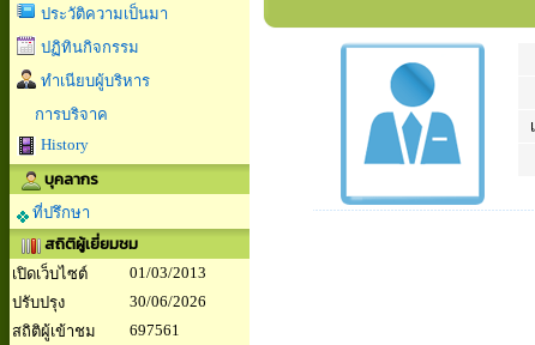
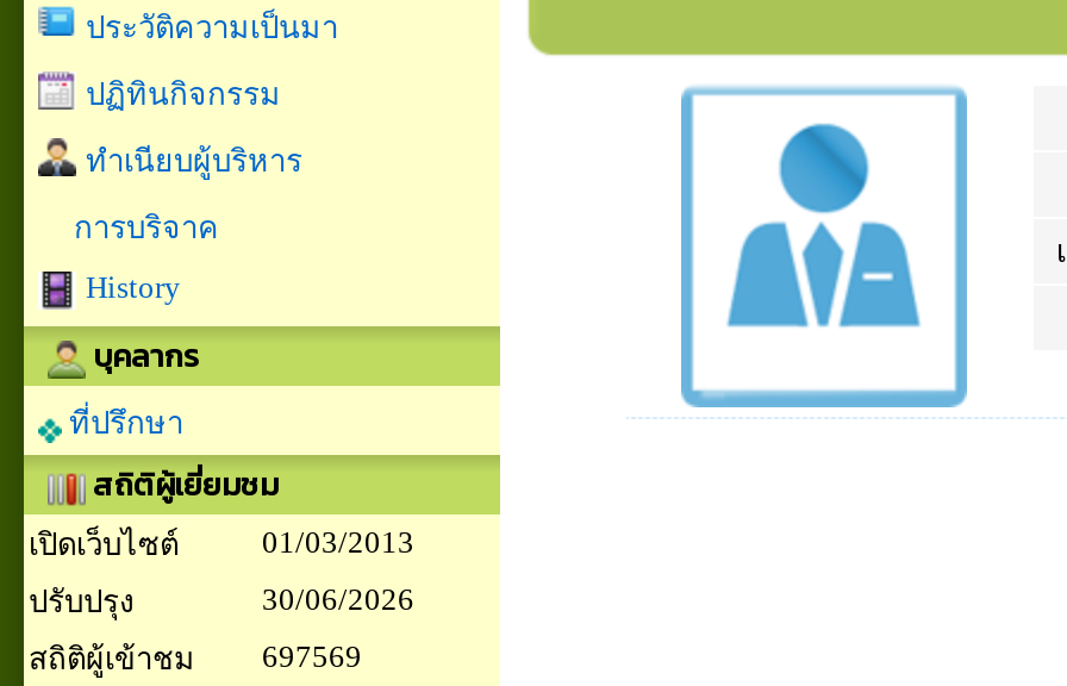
- สถิติผู้เข้าชม 697561
+ สถิติผู้เข้าชม 697569
